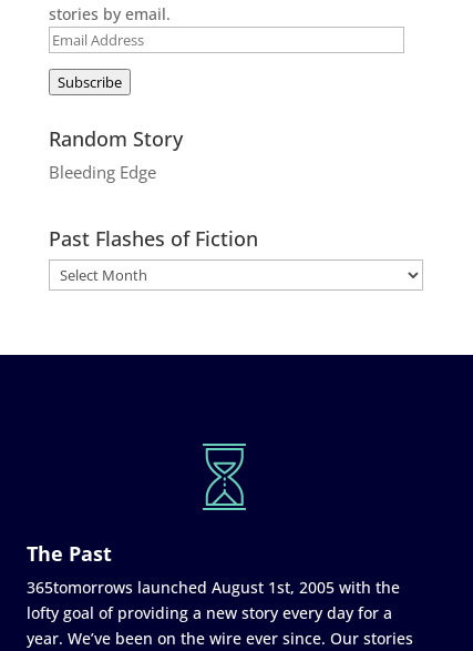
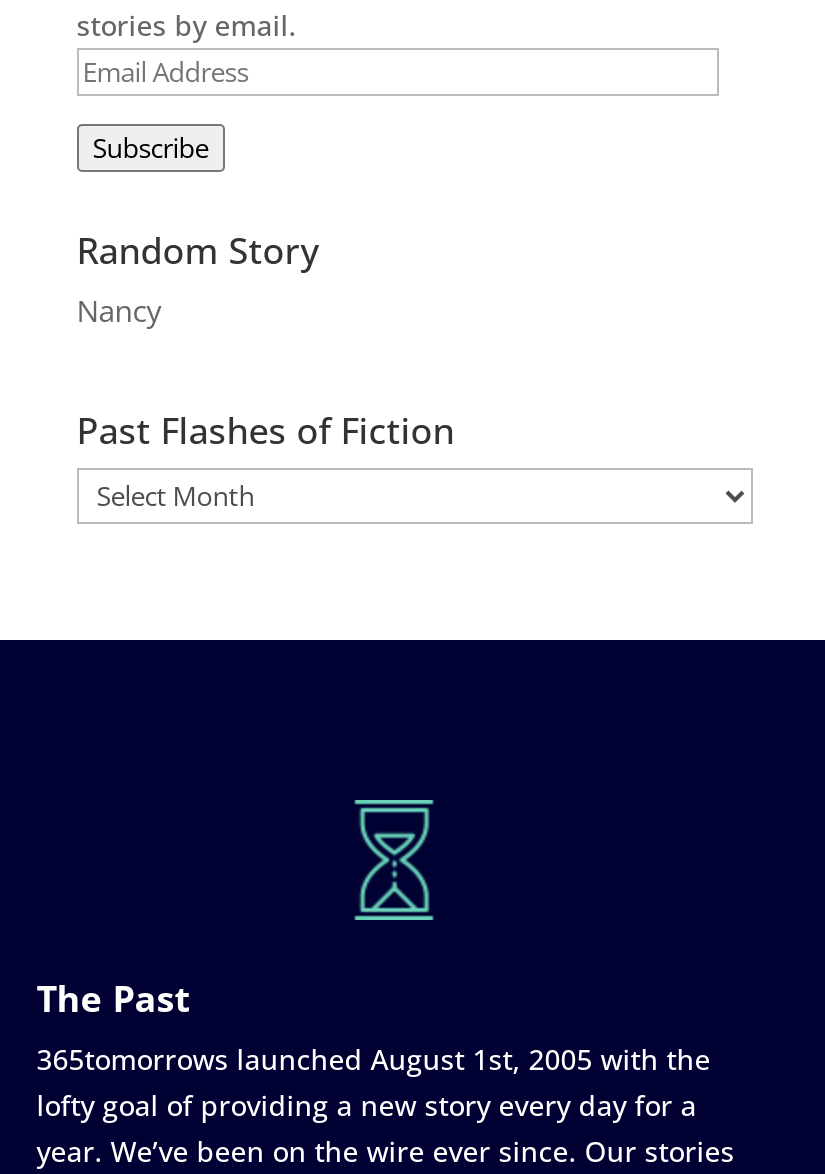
- Bleeding Edge
+ Nancy
